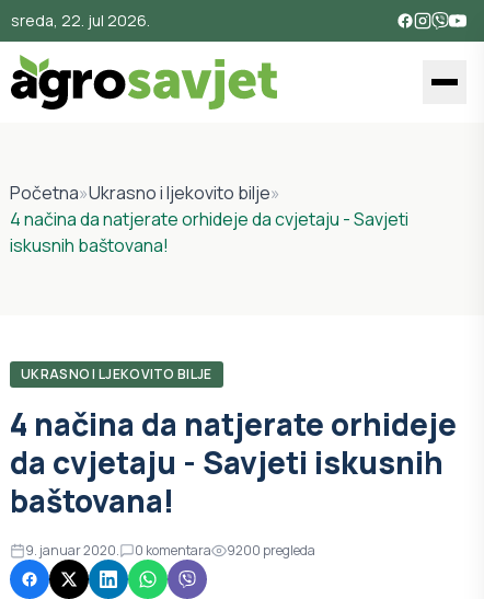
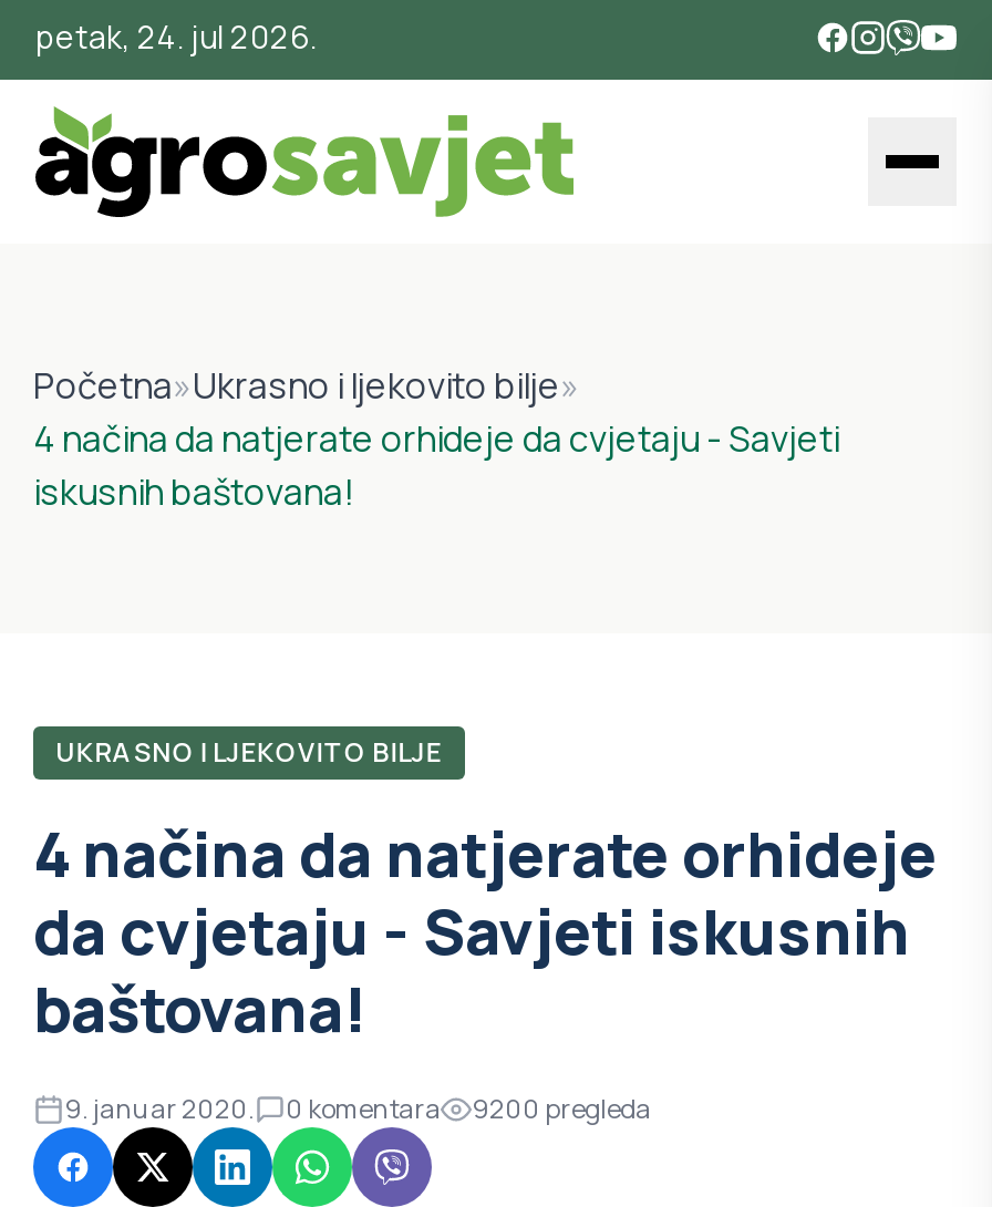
- sreda, 22. jul 2026.
+ petak, 24. jul 2026.
